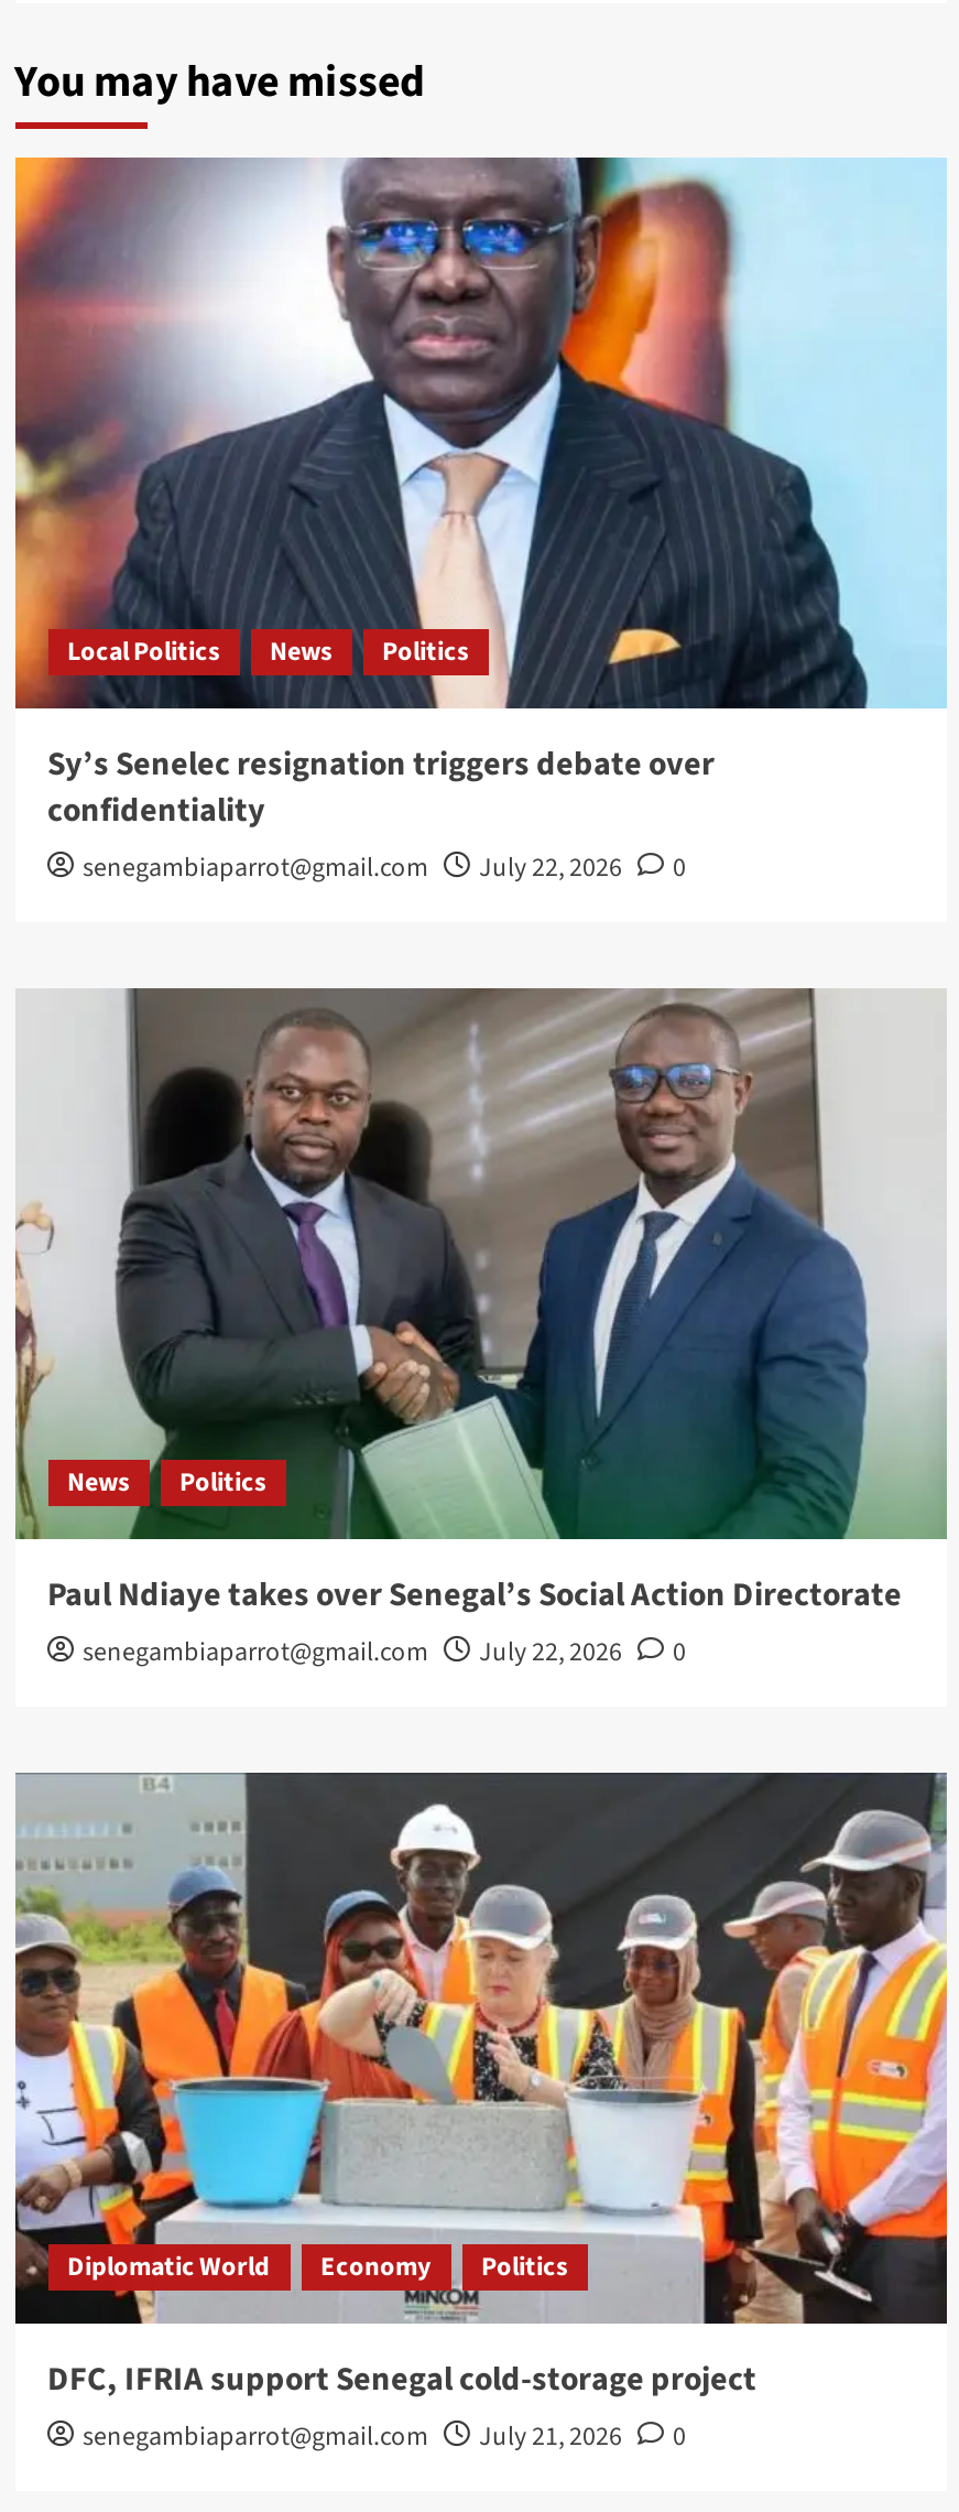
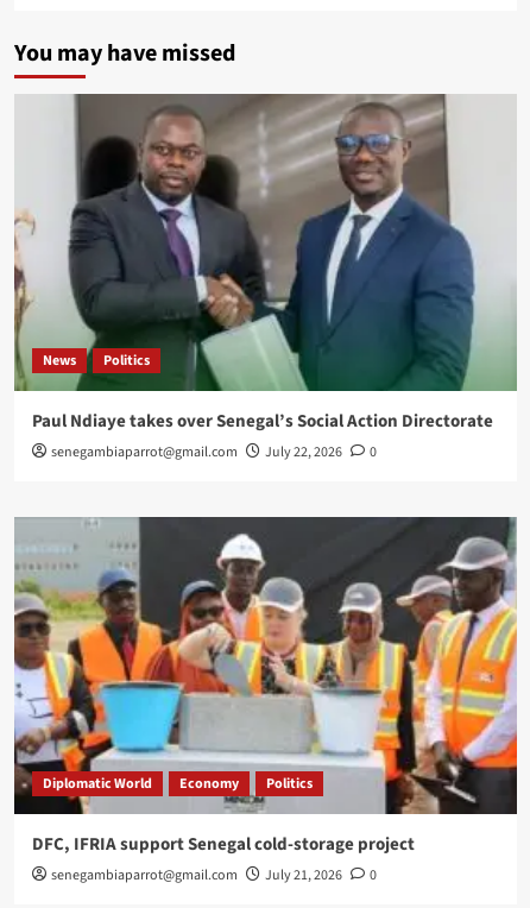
- [image]
- Local Politics
- News
- Politics
- Sy’s Senelec resignation triggers debate over
- confidentiality
- senegambiaparrot@gmail.com
- July 22, 2026
- 0
